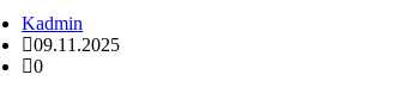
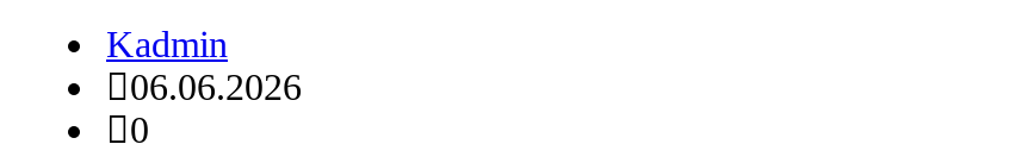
- 09.11.2025
+ 06.06.2026
